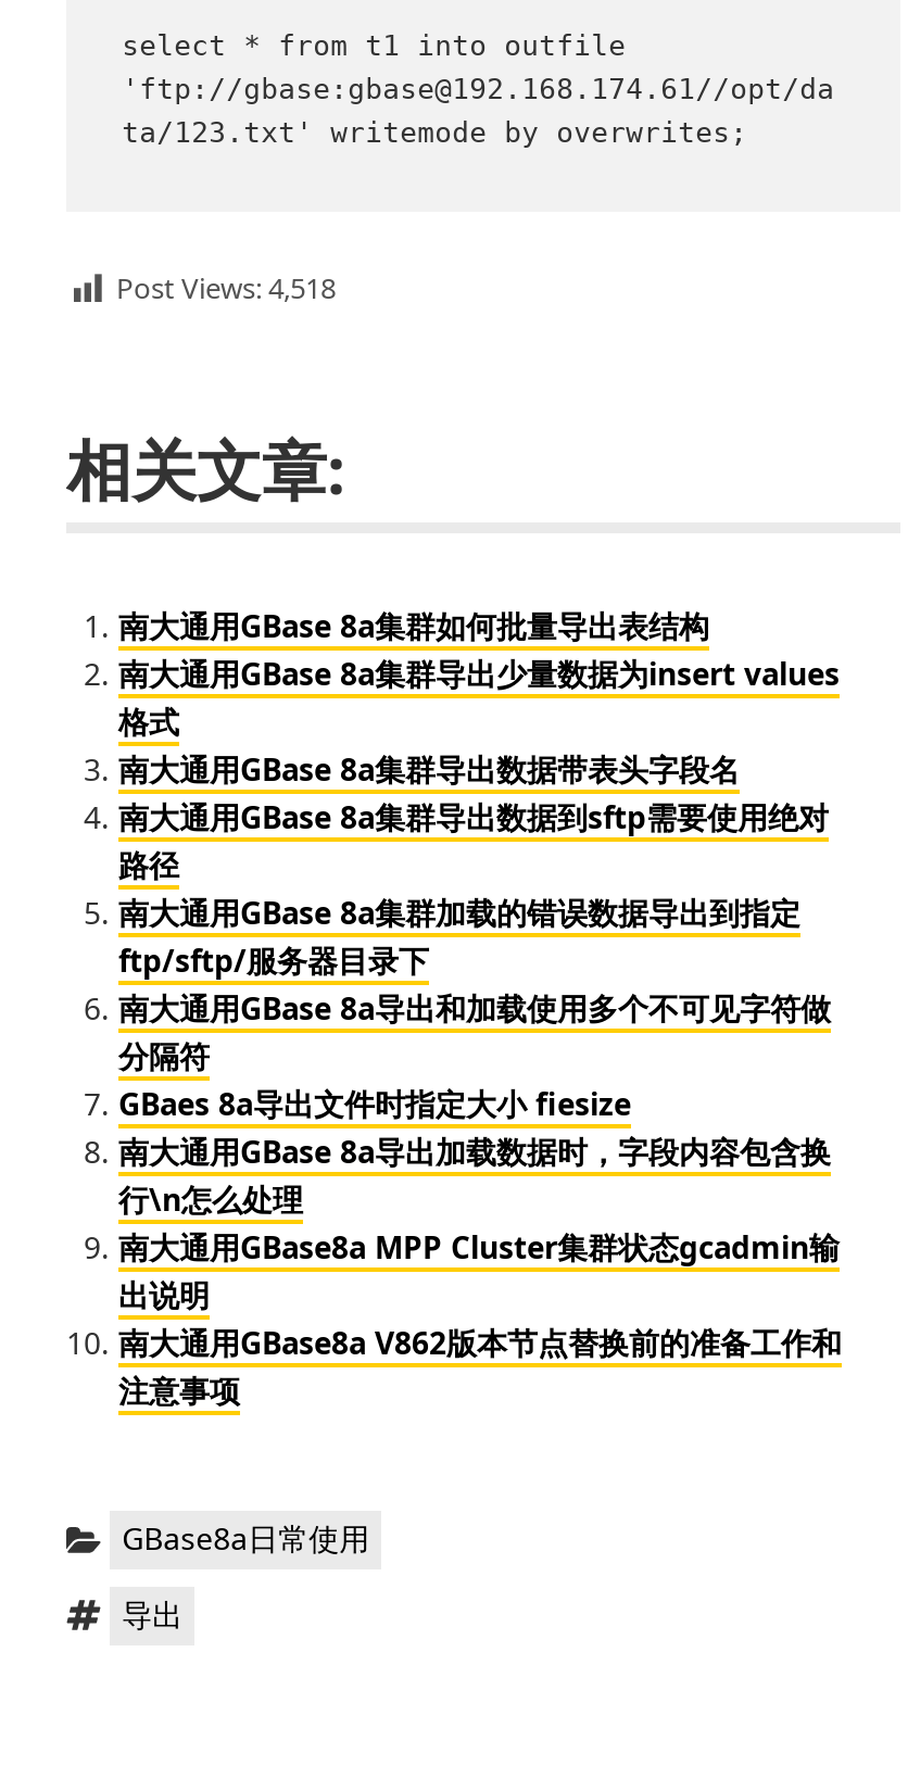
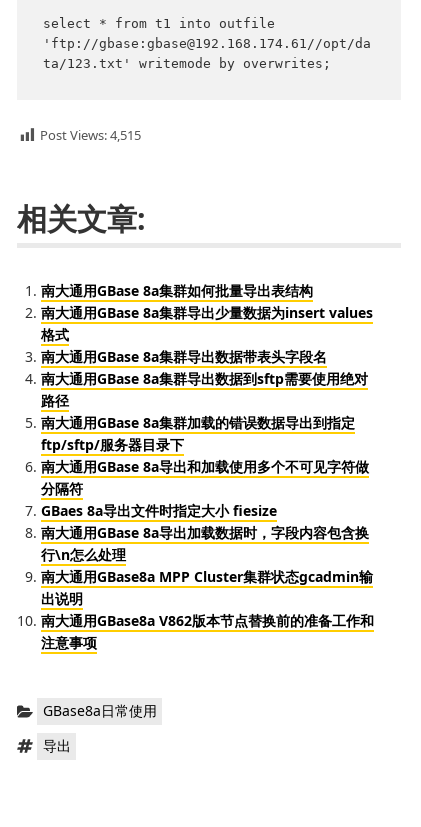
- Post Views: 4,518
+ Post Views: 4,515
